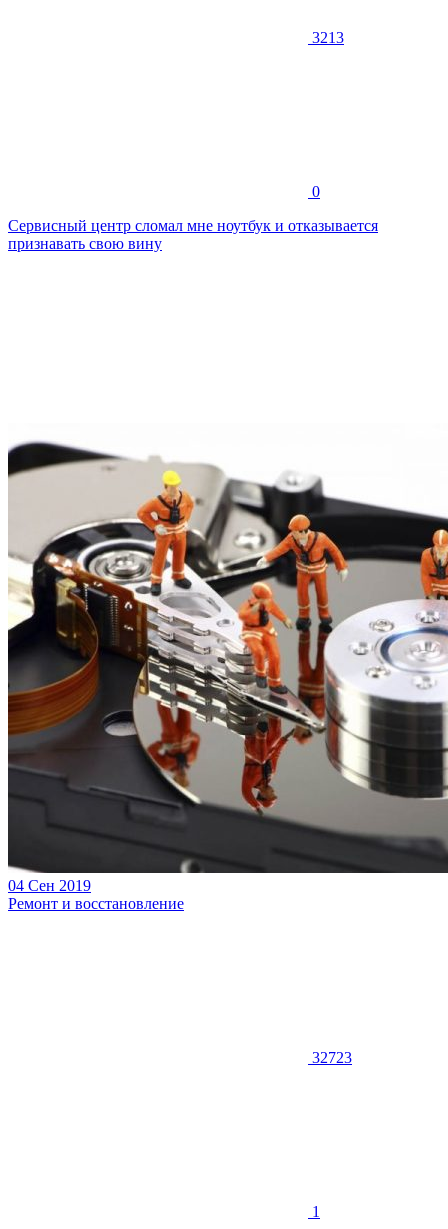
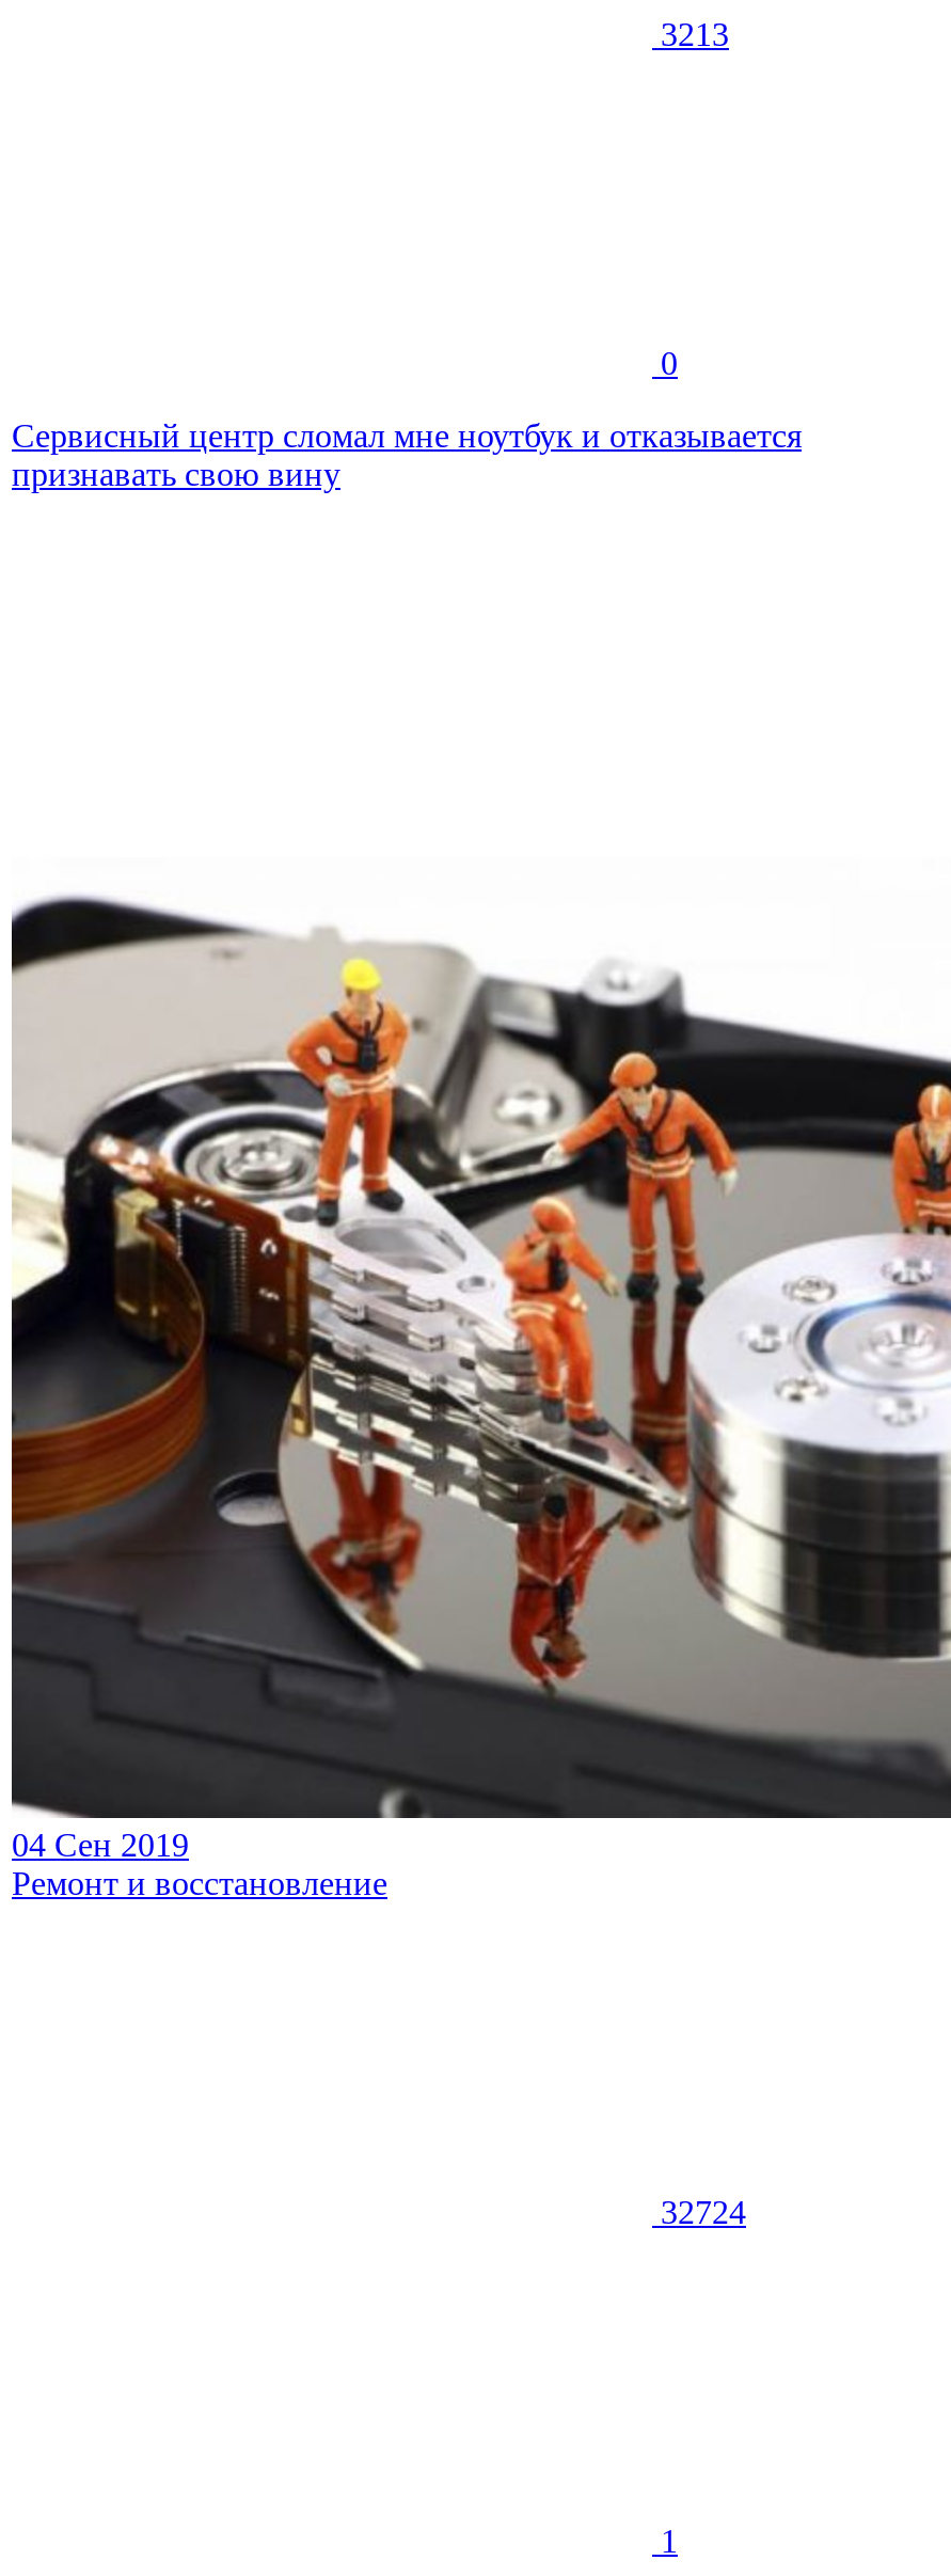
- 32723
+ 32724
